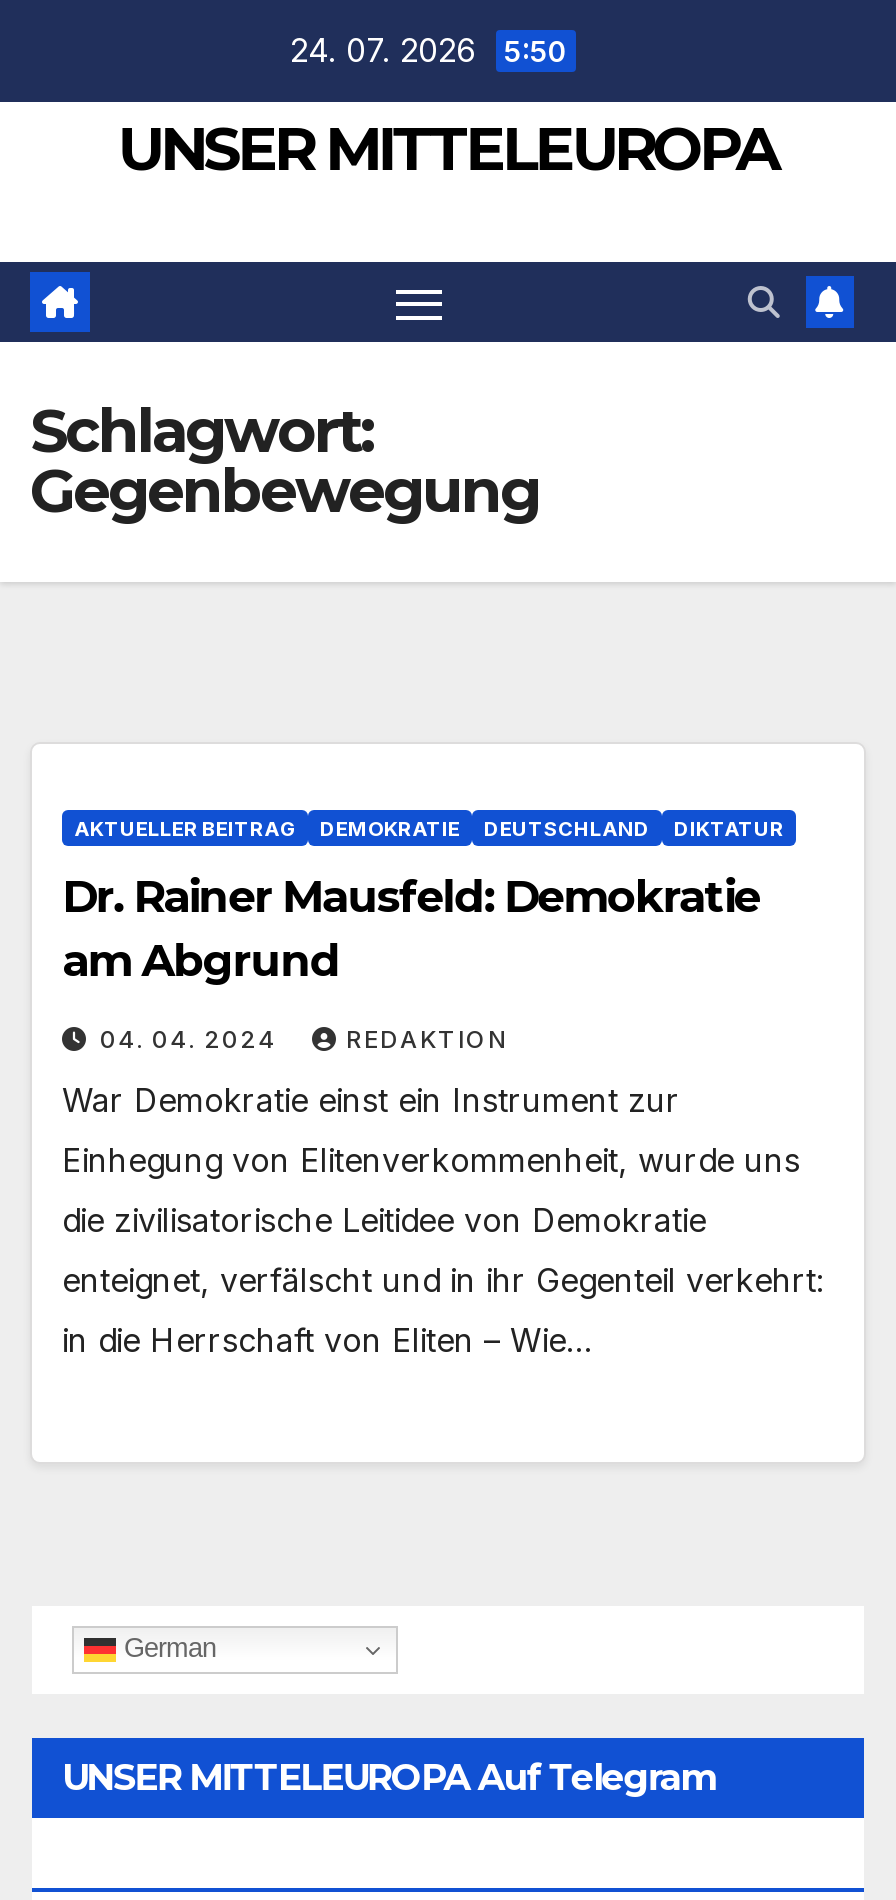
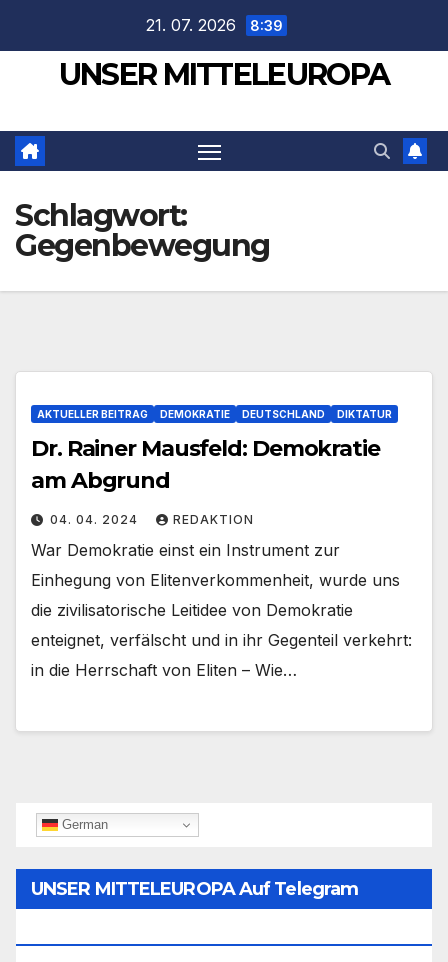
- 24. 07. 2026 5:50
+ 21. 07. 2026 8:39
